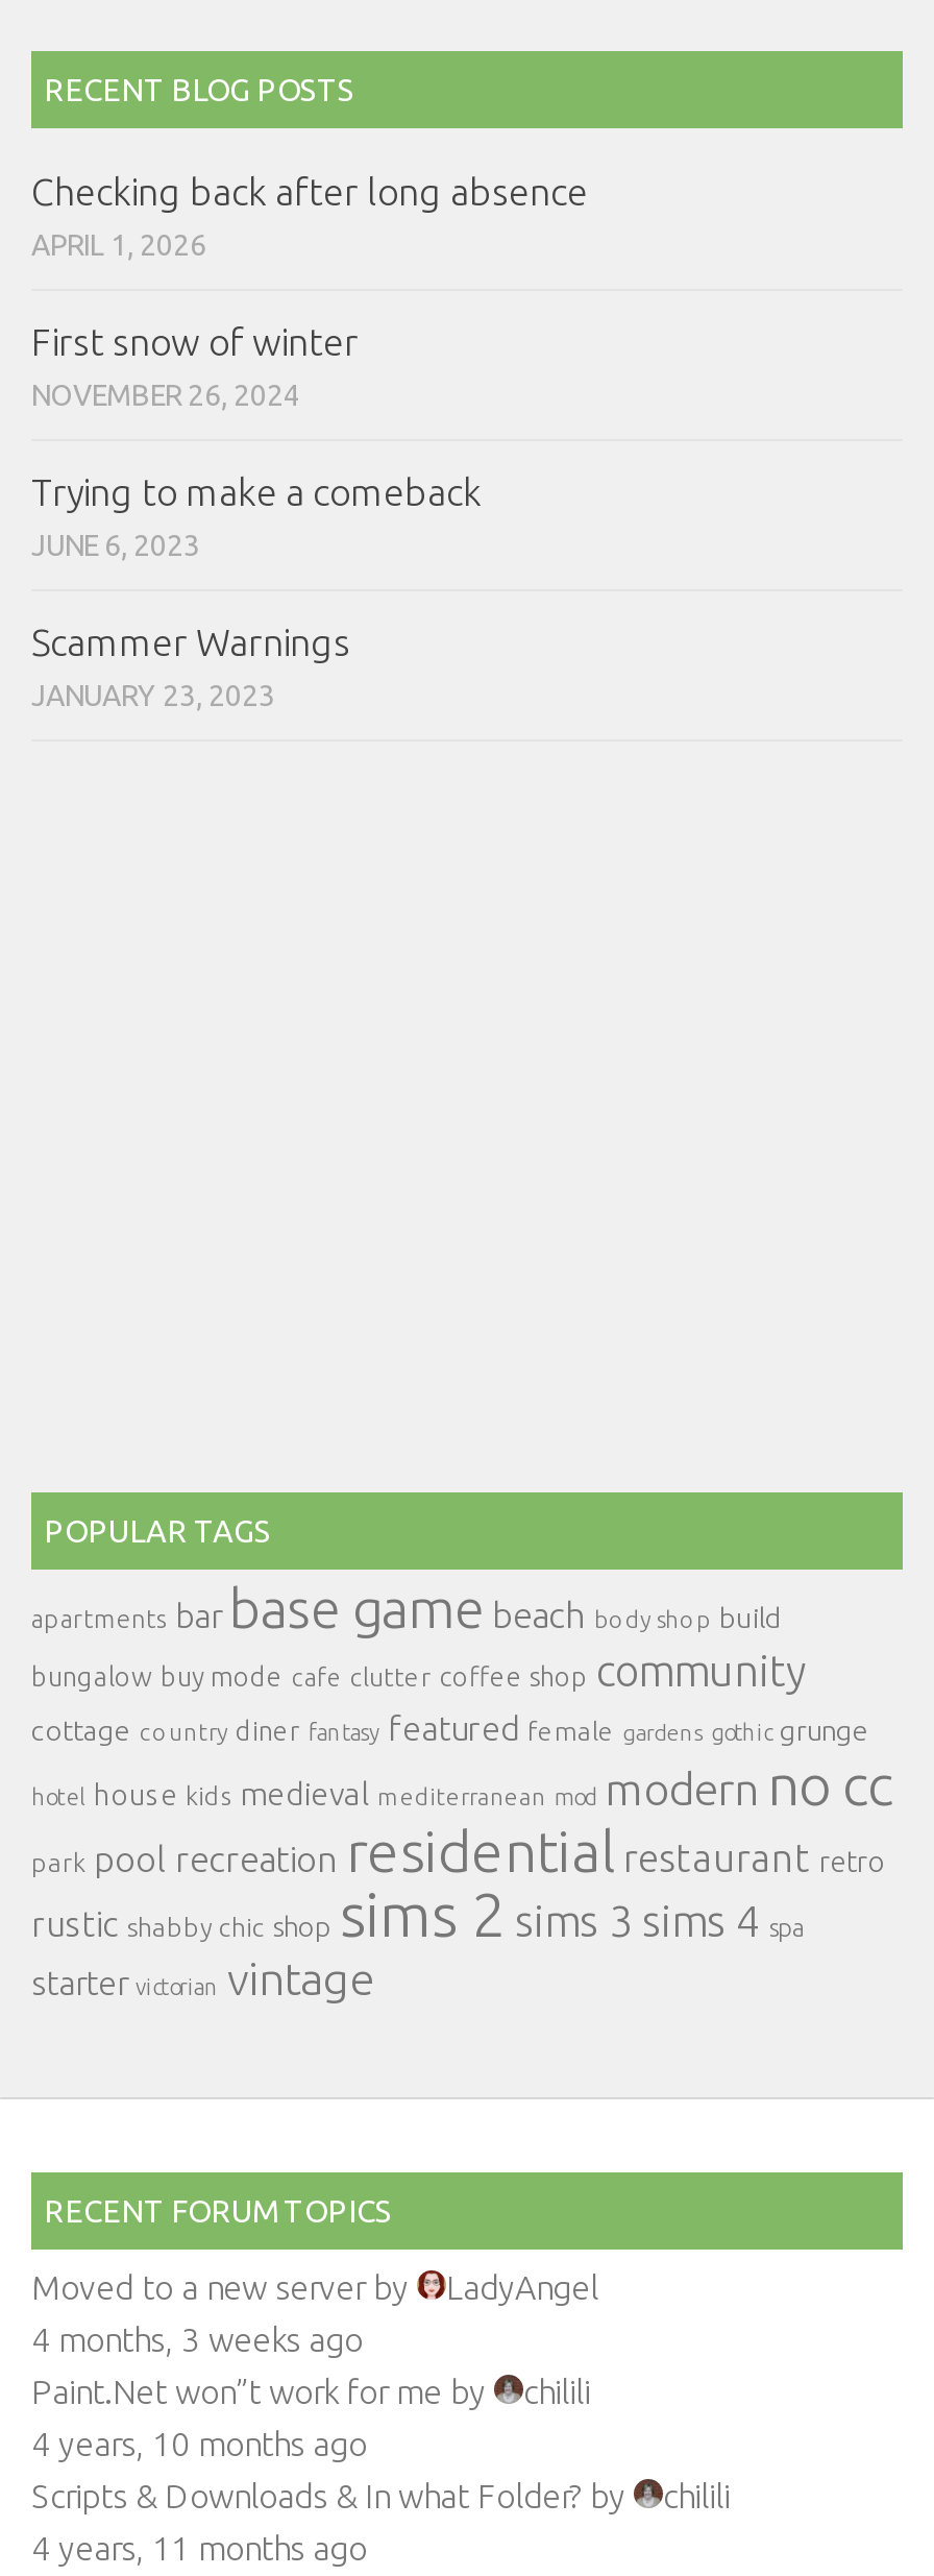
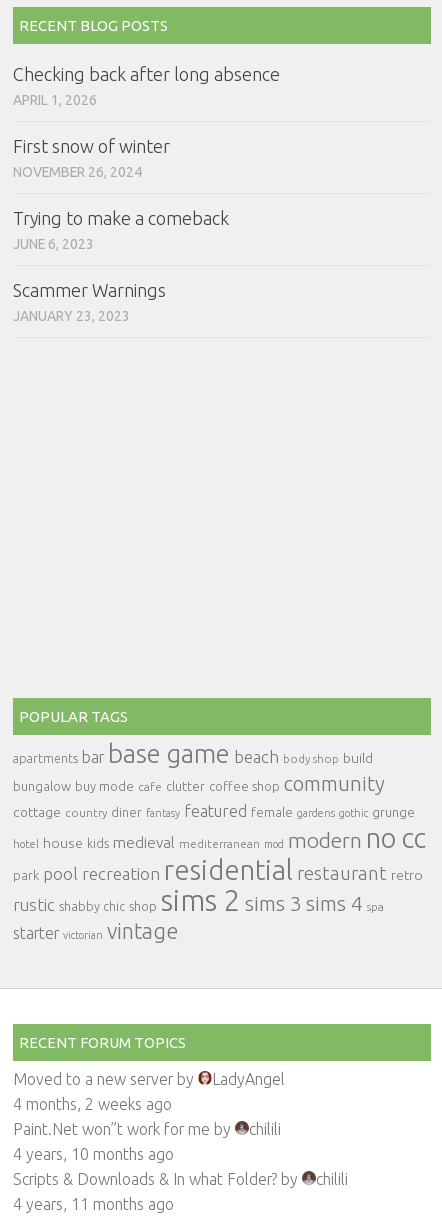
- 4 months, 3 weeks ago
+ 4 months, 2 weeks ago
